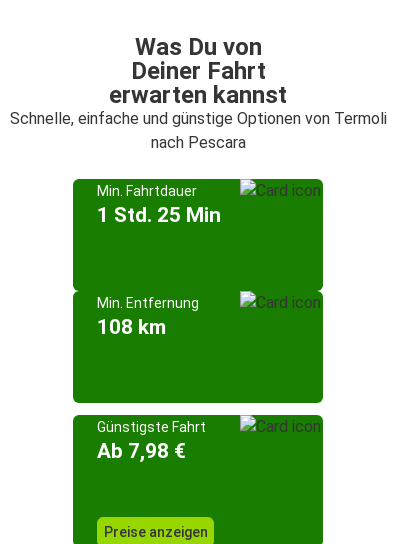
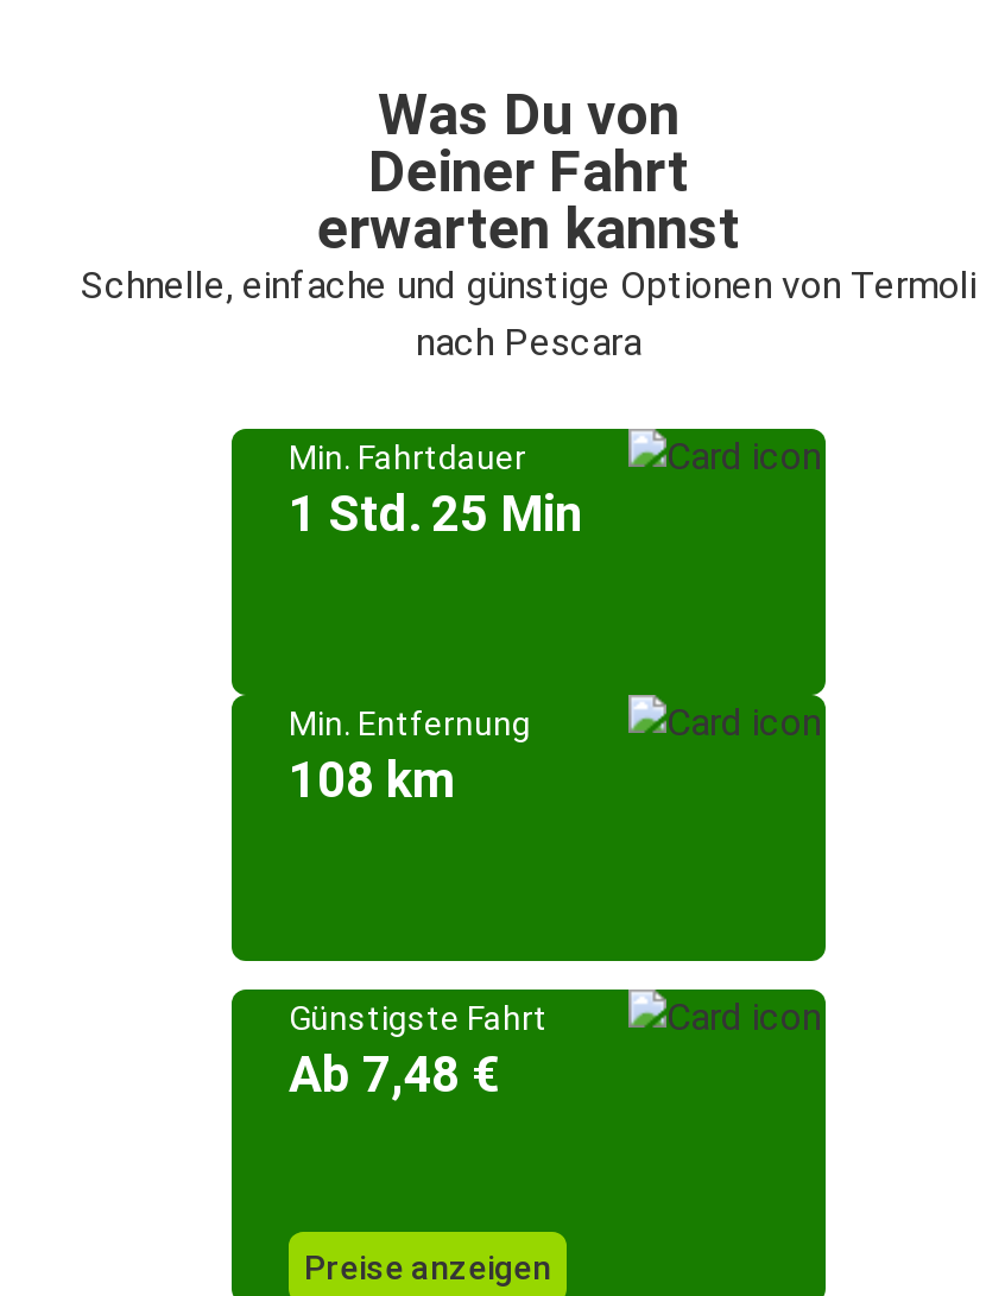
- Ab 7,98 €
+ Ab 7,48 €
